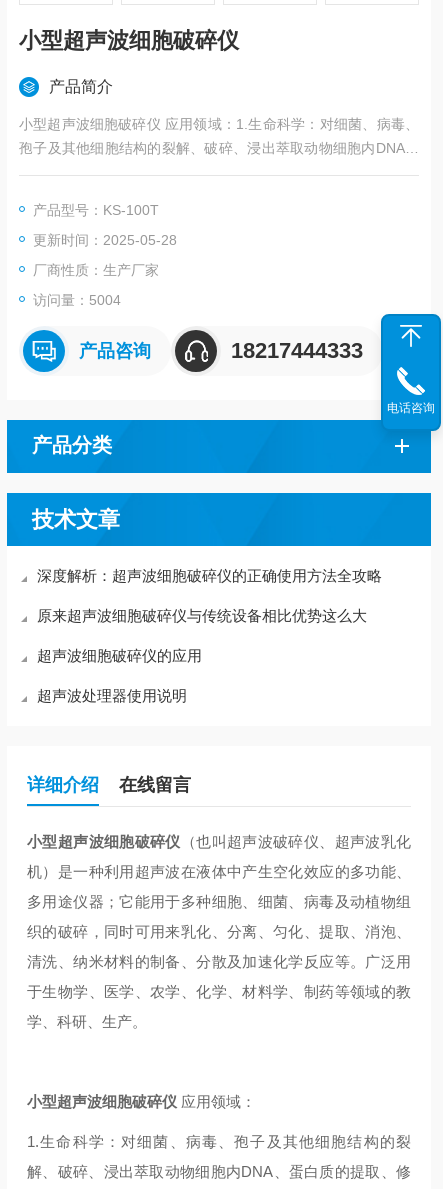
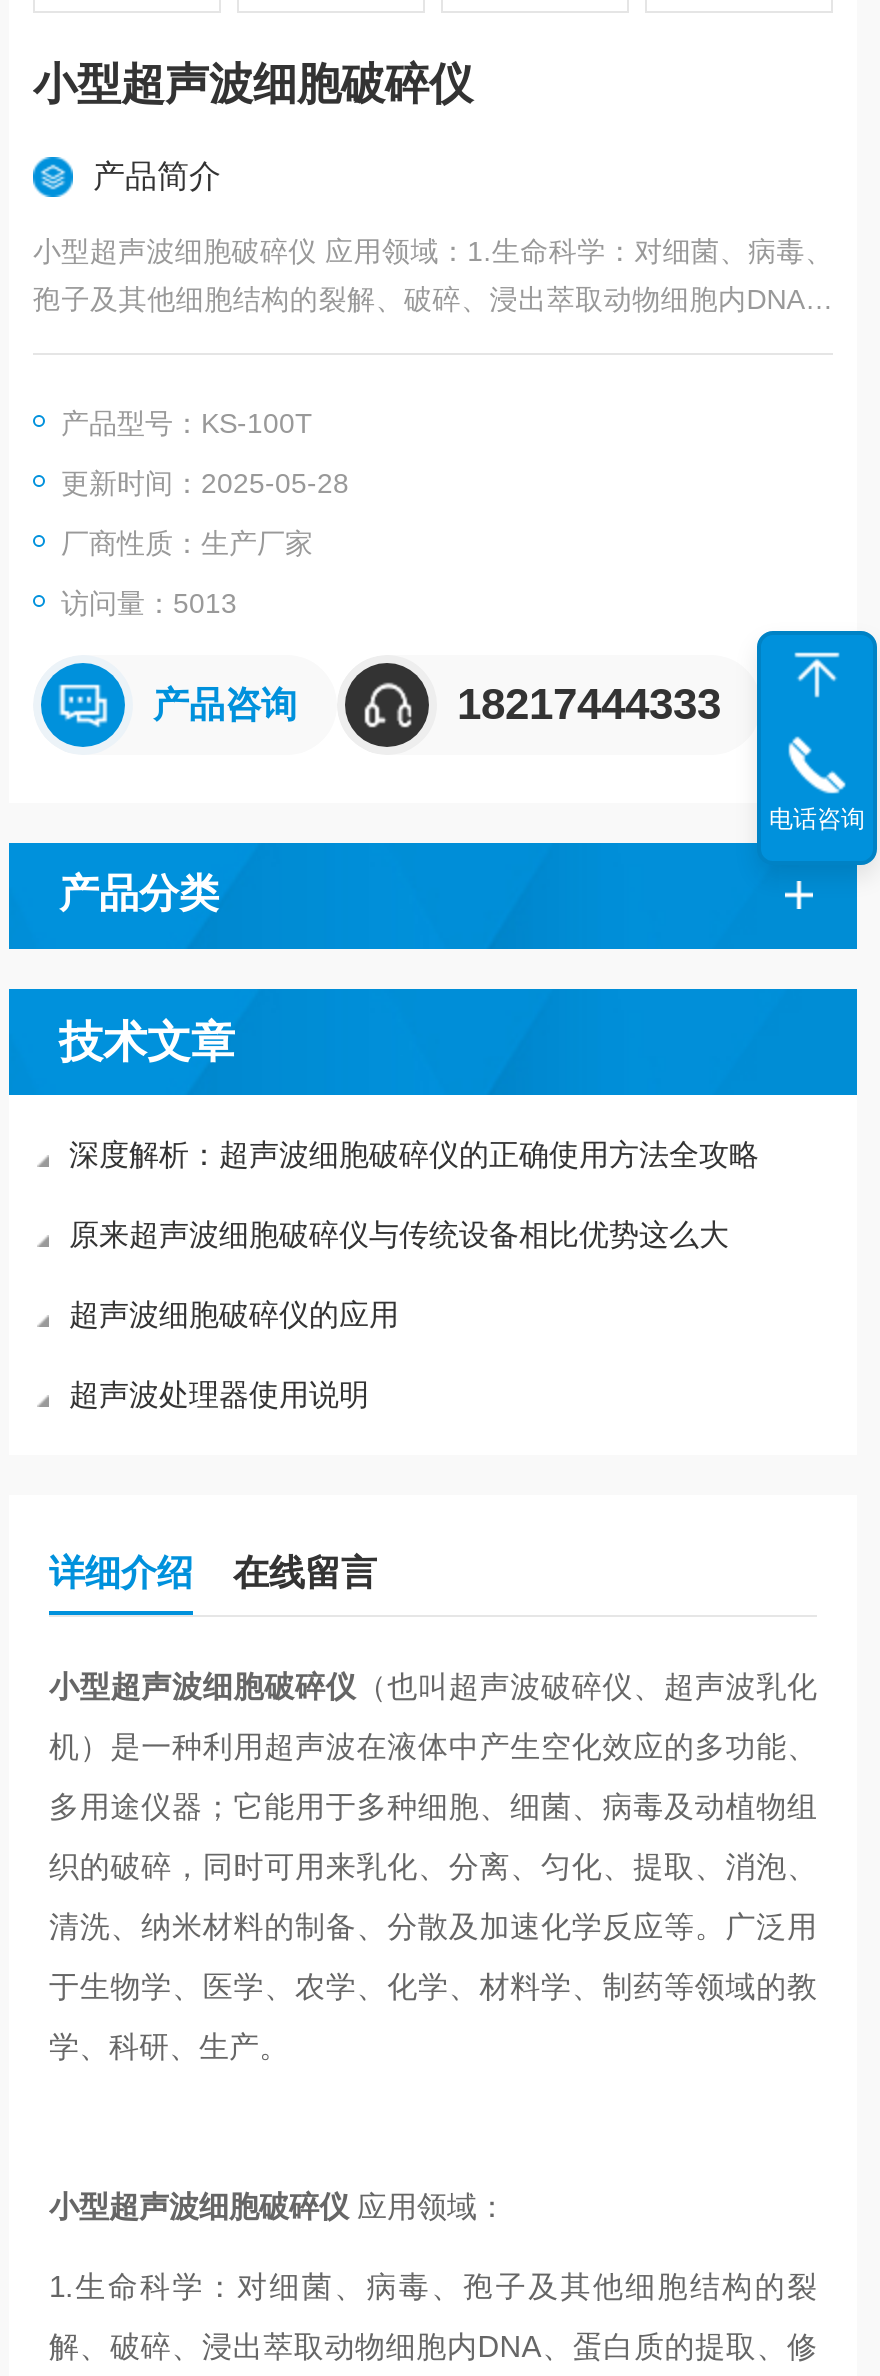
- 访问量：5004
+ 访问量：5013
